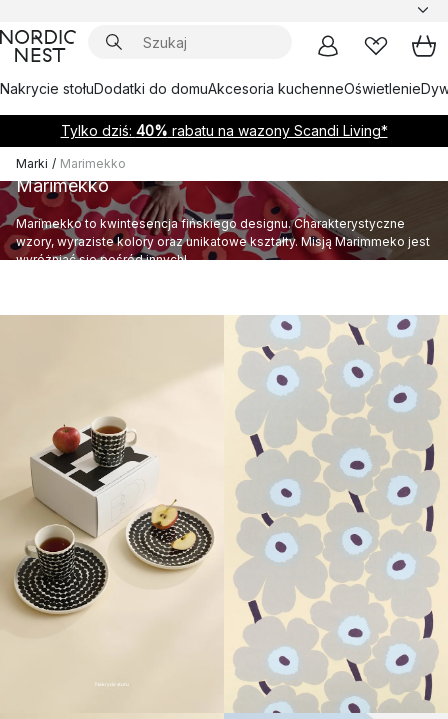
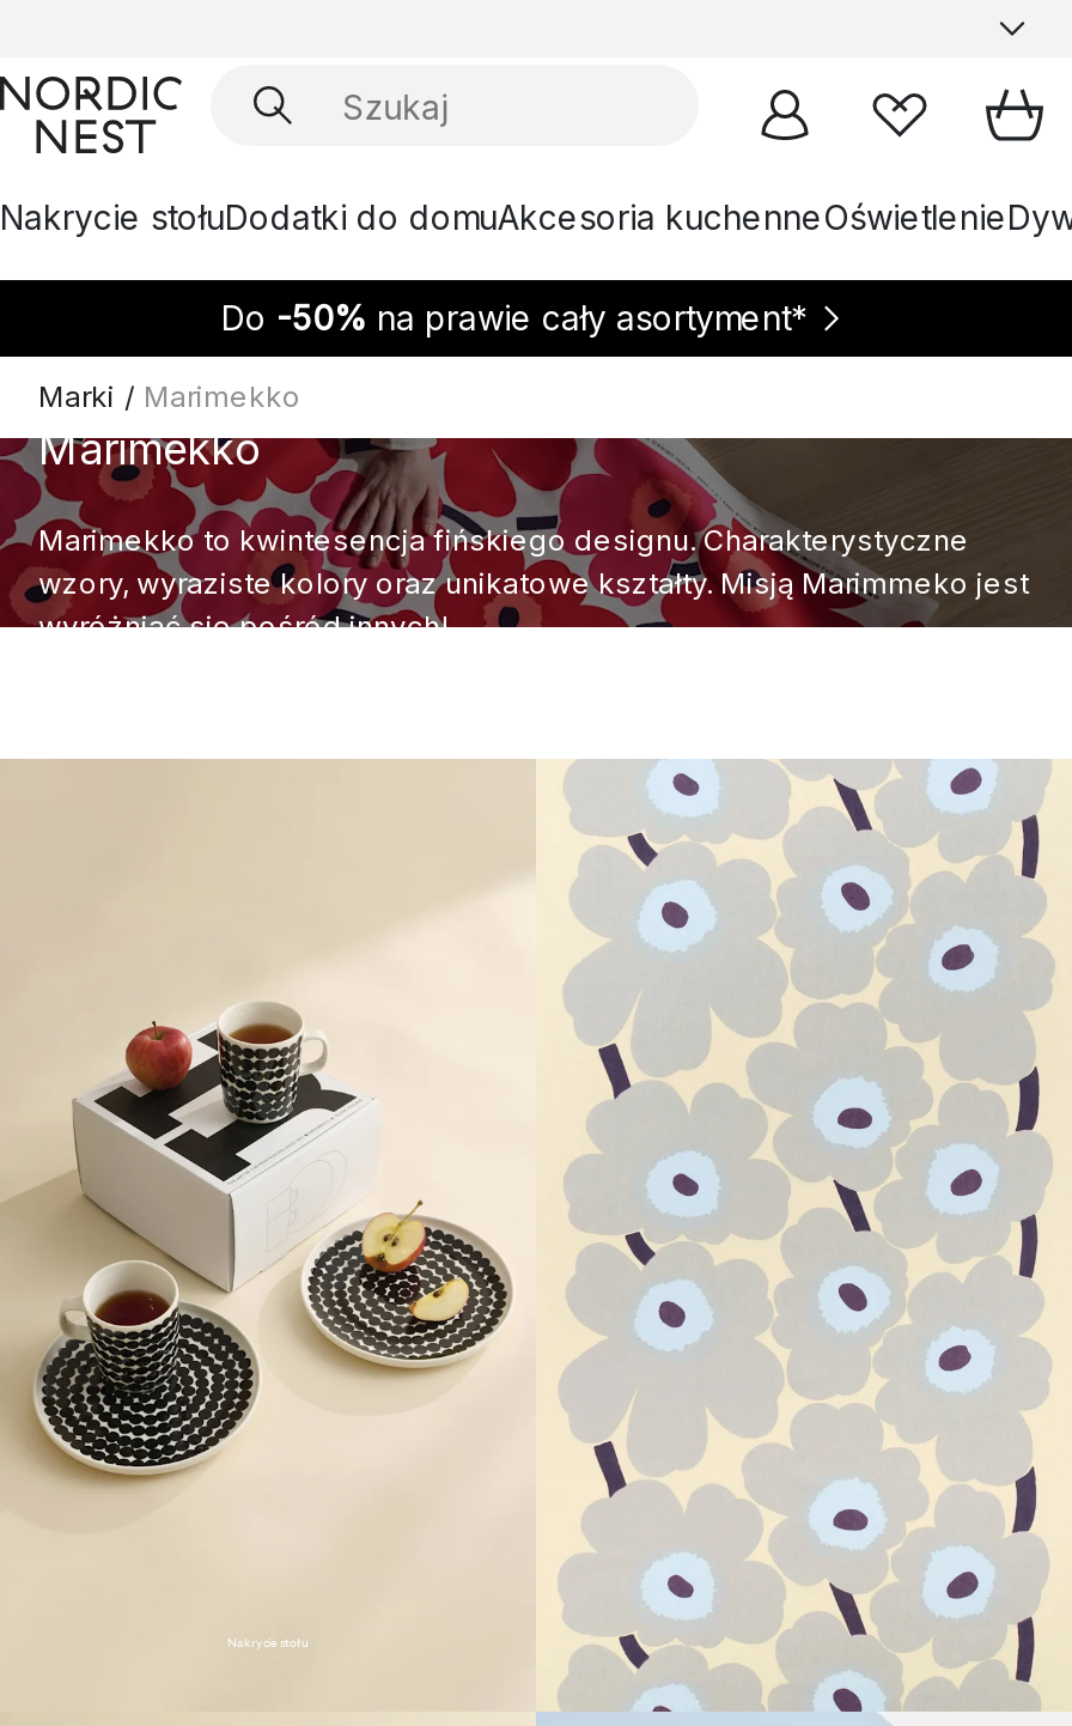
- Tylko dziś: 40% rabatu na wazony Scandi Living*
+ Do -50% na prawie cały asortyment*
